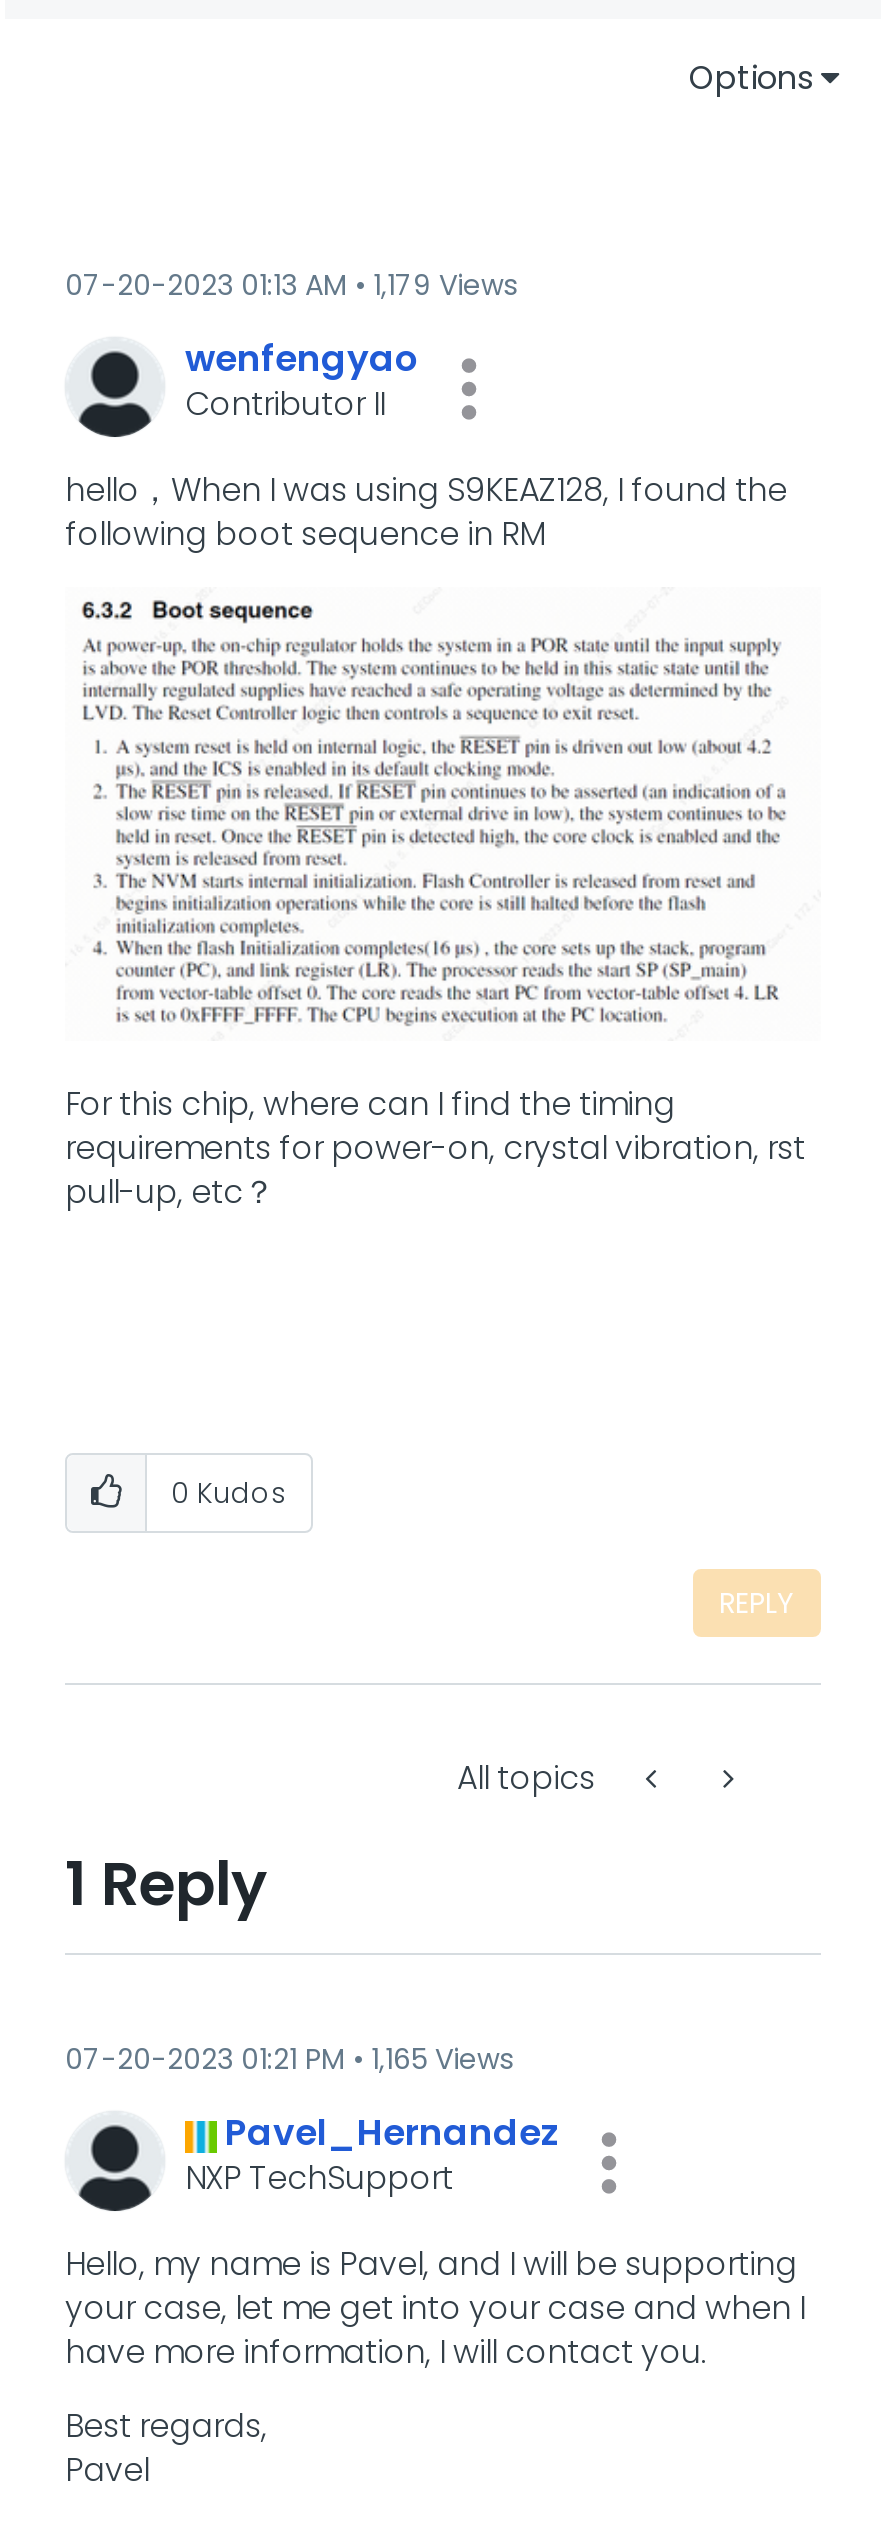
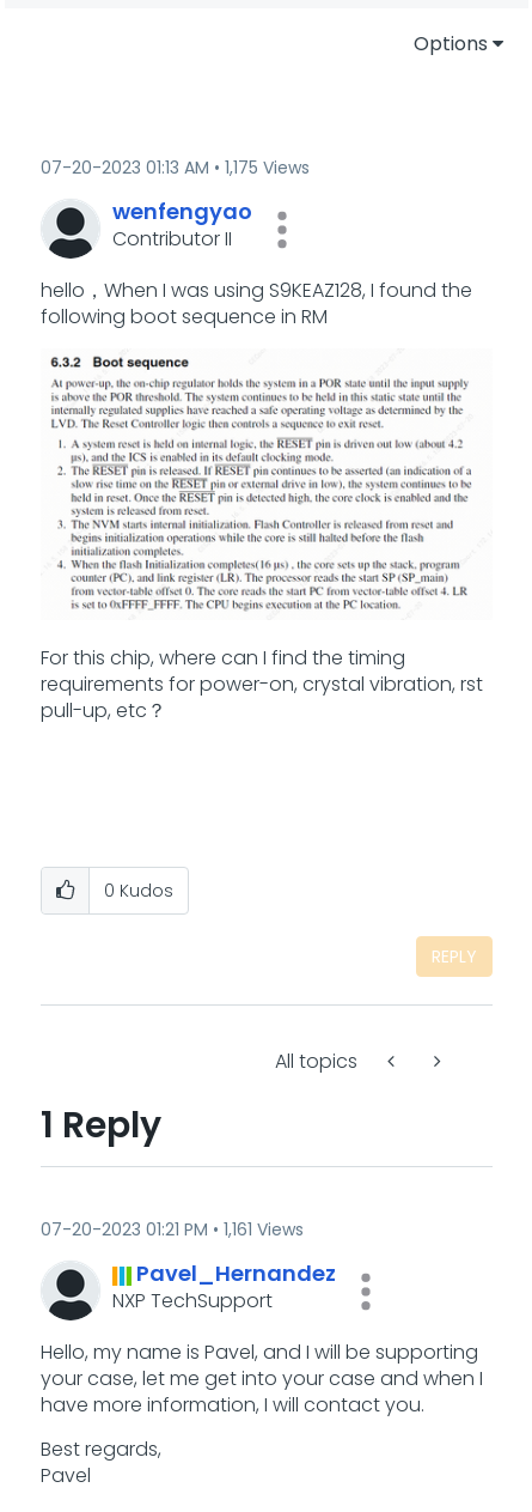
- 07-20-2023 01:13 AM 1,179 Views
+ 07-20-2023 01:13 AM 1,175 Views

- 07-20-2023 01:21 PM 1,165 Views
+ 07-20-2023 01:21 PM 1,161 Views
